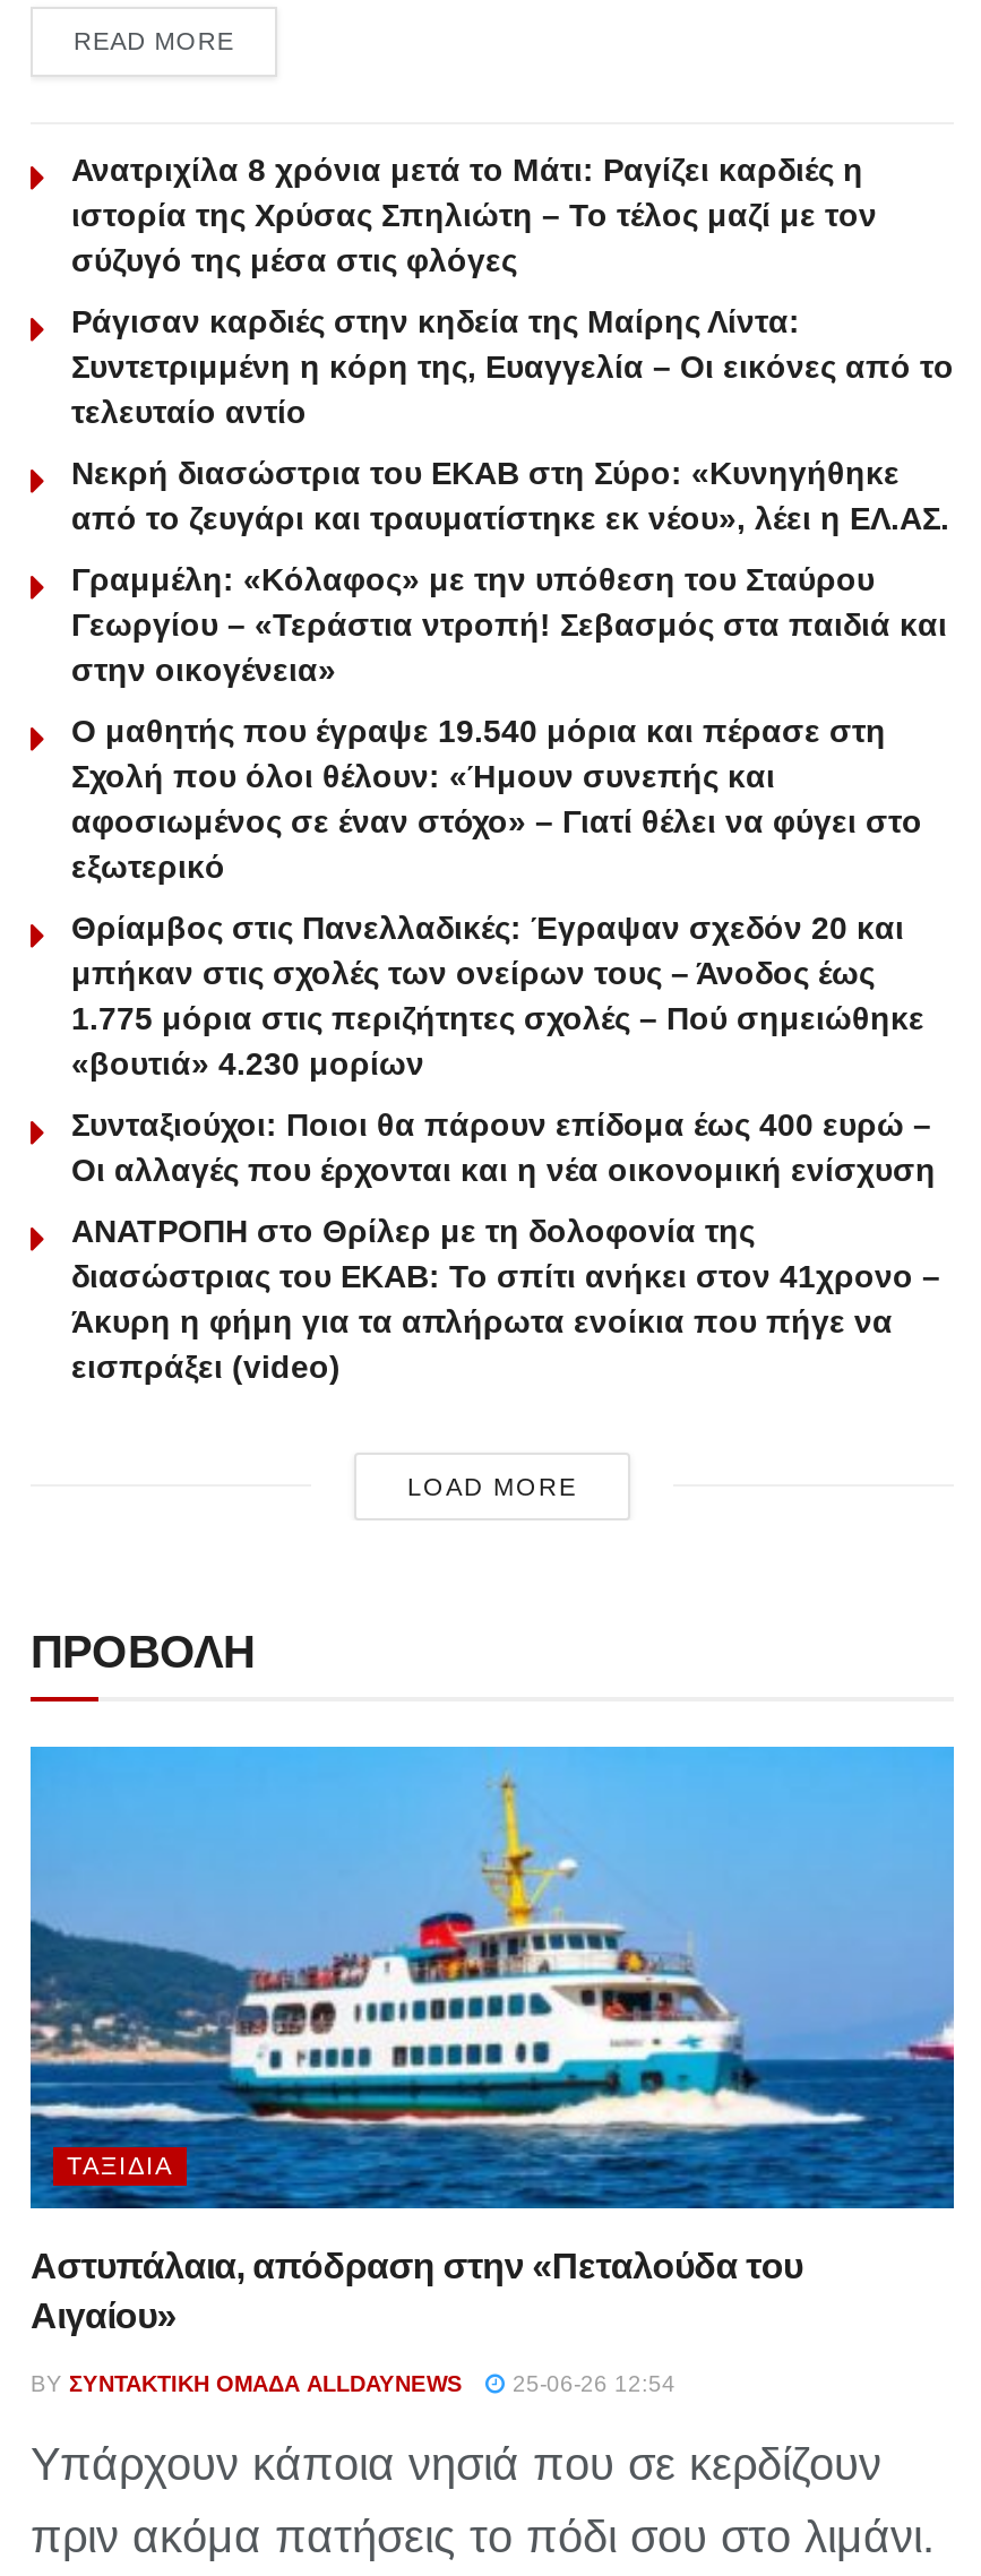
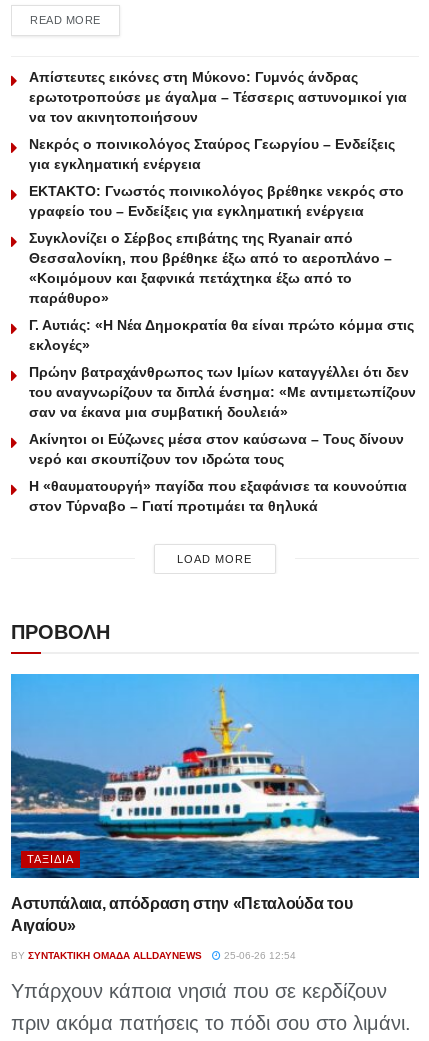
- Ανατριχίλα 8 χρόνια μετά το Μάτι: Ραγίζει καρδιές η
- ιστορία της Χρύσας Σπηλιώτη – Το τέλος μαζί με τον
- σύζυγό της μέσα στις φλόγες
+ Απίστευτες εικόνες στη Μύκονο: Γυμνός άνδρας
+ ερωτοτροπούσε με άγαλμα – Τέσσερις αστυνομικοί για
+ να τον ακινητοποιήσουν

- Ράγισαν καρδιές στην κηδεία της Μαίρης Λίντα:
- Συντετριμμένη η κόρη της, Ευαγγελία – Οι εικόνες από το
- τελευταίο αντίο
+ Νεκρός ο ποινικολόγος Σταύρος Γεωργίου – Ενδείξεις
+ για εγκληματική ενέργεια

- Νεκρή διασώστρια του ΕΚΑΒ στη Σύρο: «Κυνηγήθηκε
- από το ζευγάρι και τραυματίστηκε εκ νέου», λέει η ΕΛ.ΑΣ.
+ ΕΚΤΑΚΤΟ: Γνωστός ποινικολόγος βρέθηκε νεκρός στο
+ γραφείο του – Ενδείξεις για εγκληματική ενέργεια

- Γραμμέλη: «Κόλαφος» με την υπόθεση του Σταύρου
- Γεωργίου – «Τεράστια ντροπή! Σεβασμός στα παιδιά και
- στην οικογένεια»
+ Συγκλονίζει ο Σέρβος επιβάτης της Ryanair από
+ Θεσσαλονίκη, που βρέθηκε έξω από το αεροπλάνο –
+ «Κοιμόμουν και ξαφνικά πετάχτηκα έξω από το
+ παράθυρο»

- Ο μαθητής που έγραψε 19.540 μόρια και πέρασε στη
- Σχολή που όλοι θέλουν: «Ήμουν συνεπής και
- αφοσιωμένος σε έναν στόχο» – Γιατί θέλει να φύγει στο
- εξωτερικό
+ Γ. Αυτιάς: «Η Νέα Δημοκρατία θα είναι πρώτο κόμμα στις
+ εκλογές»

- Θρίαμβος στις Πανελλαδικές: Έγραψαν σχεδόν 20 και
- μπήκαν στις σχολές των ονείρων τους – Άνοδος έως
- 1.775 μόρια στις περιζήτητες σχολές – Πού σημειώθηκε
- «βουτιά» 4.230 μορίων
+ Πρώην βατραχάνθρωπος των Ιμίων καταγγέλλει ότι δεν
+ του αναγνωρίζουν τα διπλά ένσημα: «Με αντιμετωπίζουν
+ σαν να έκανα μια συμβατική δουλειά»

- Συνταξιούχοι: Ποιοι θα πάρουν επίδομα έως 400 ευρώ –
- Οι αλλαγές που έρχονται και η νέα οικονομική ενίσχυση
+ Ακίνητοι οι Εύζωνες μέσα στον καύσωνα – Τους δίνουν
+ νερό και σκουπίζουν τον ιδρώτα τους

- ΑΝΑΤΡΟΠΗ στο Θρίλερ με τη δολοφονία της
- διασώστριας του ΕΚΑΒ: Το σπίτι ανήκει στον 41χρονο –
- Άκυρη η φήμη για τα απλήρωτα ενοίκια που πήγε να
- εισπράξει (video)
+ Η «θαυματουργή» παγίδα που εξαφάνισε τα κουνούπια
+ στον Τύρναβο – Γιατί προτιμάει τα θηλυκά
